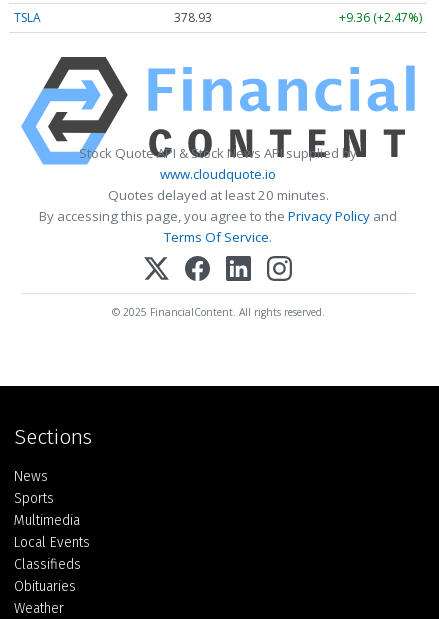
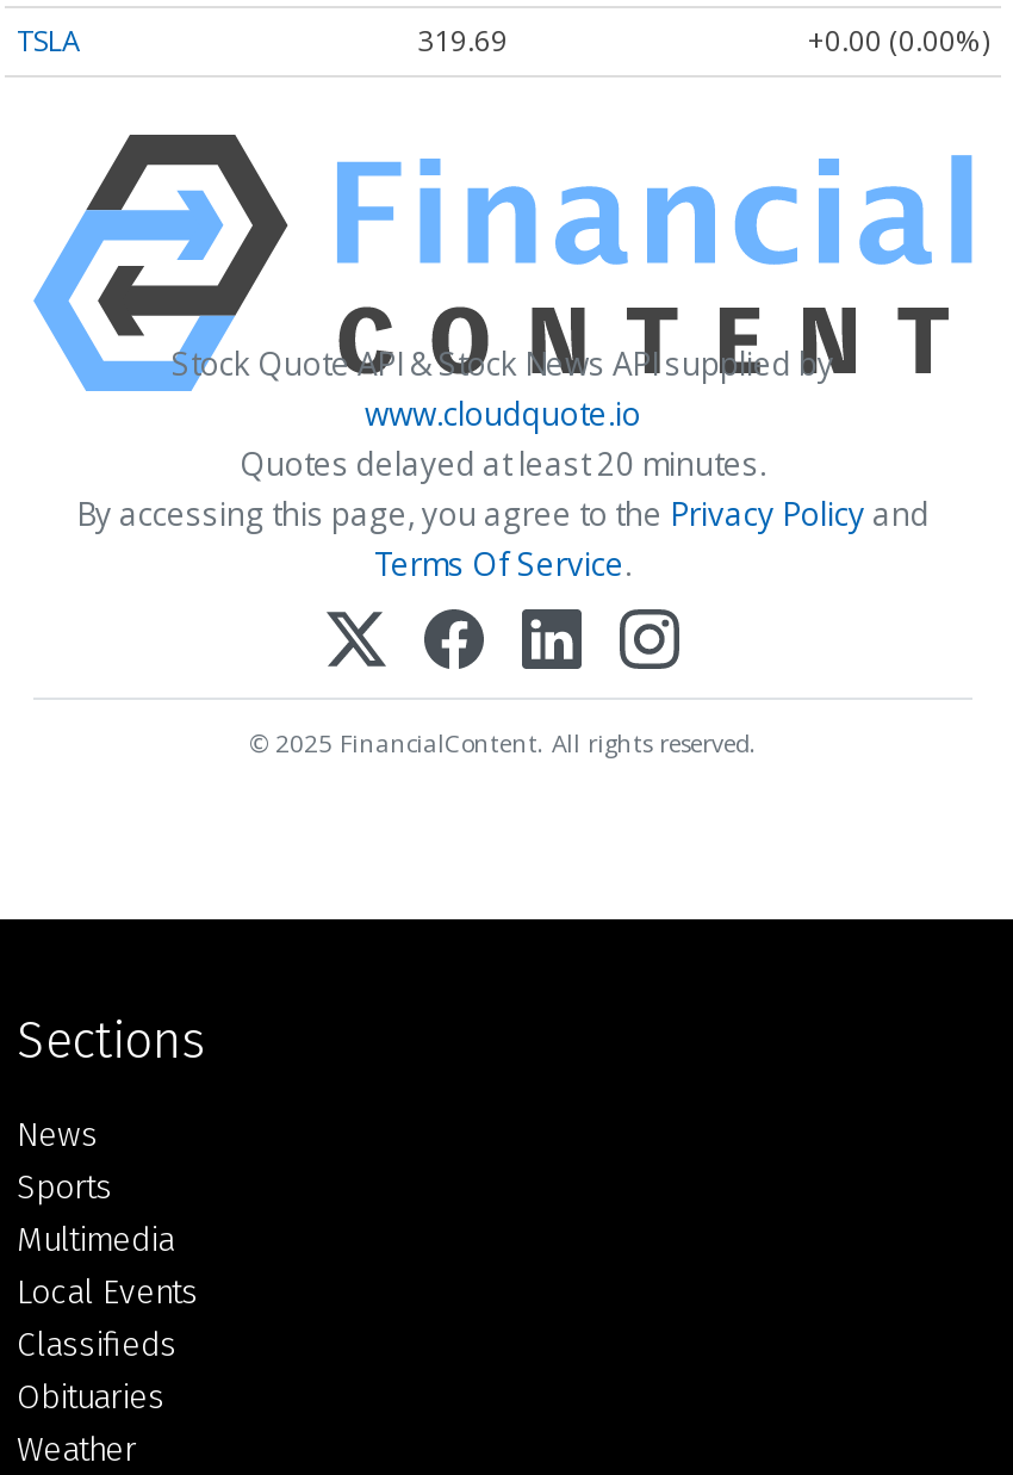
- 378.93
+ 319.69

- +9.36 (+2.47%)
+ +0.00 (0.00%)
